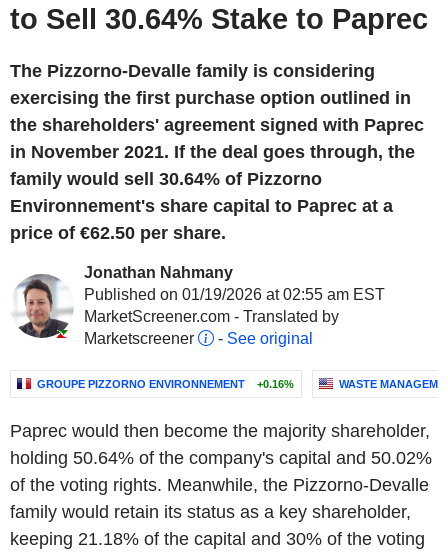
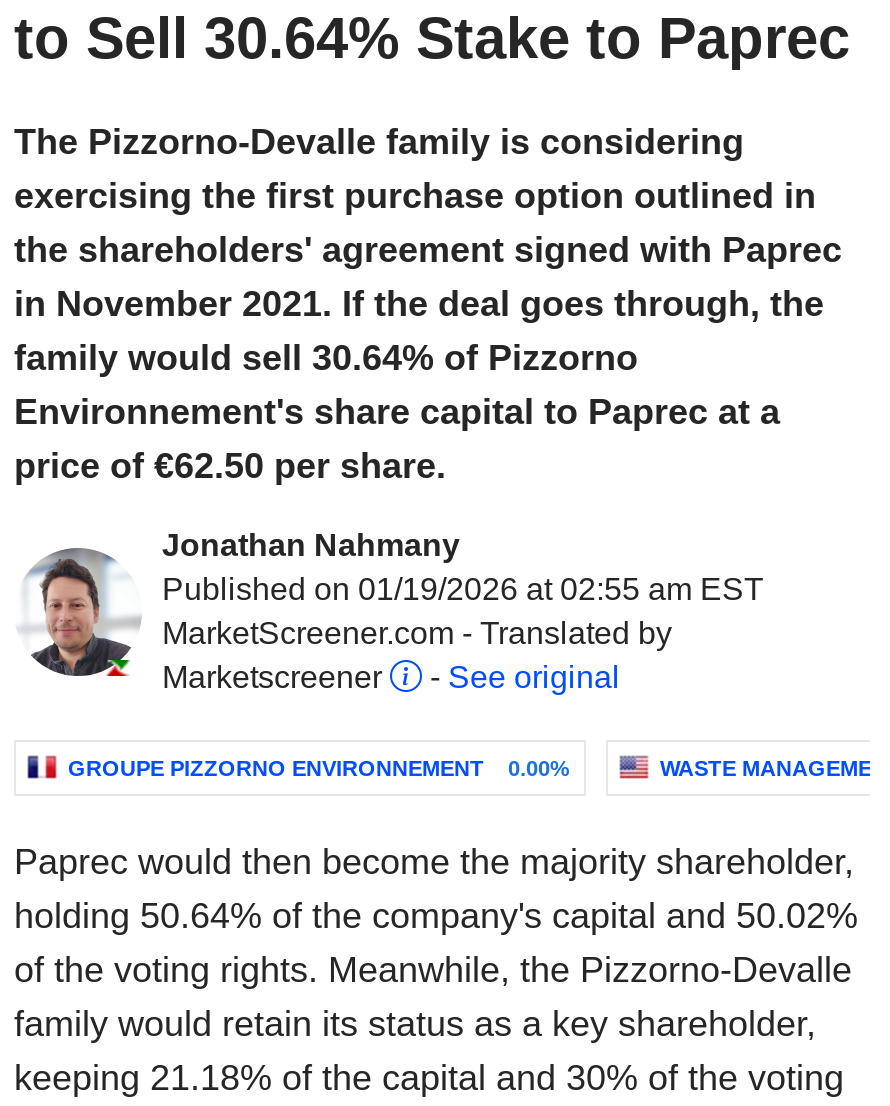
- GROUPE PIZZORNO ENVIRONNEMENT +0.16%
+ GROUPE PIZZORNO ENVIRONNEMENT 0.00%
